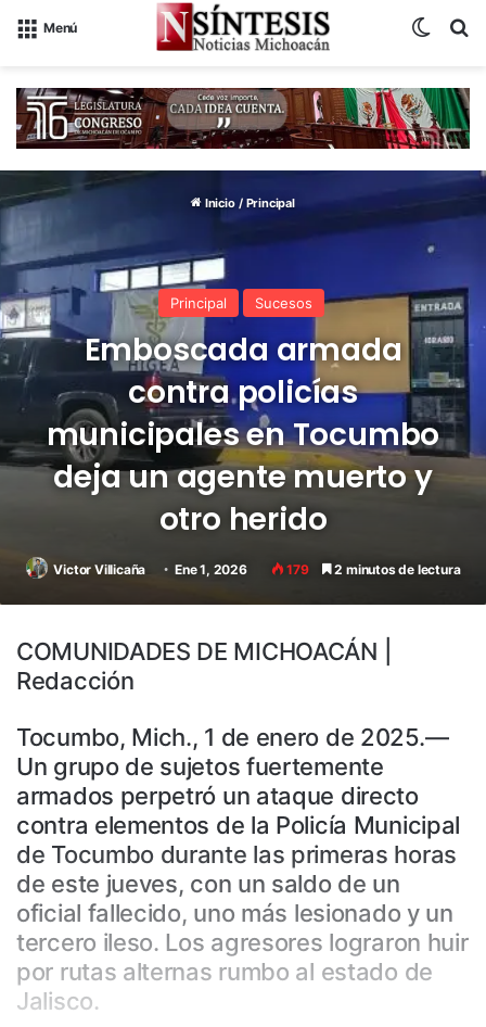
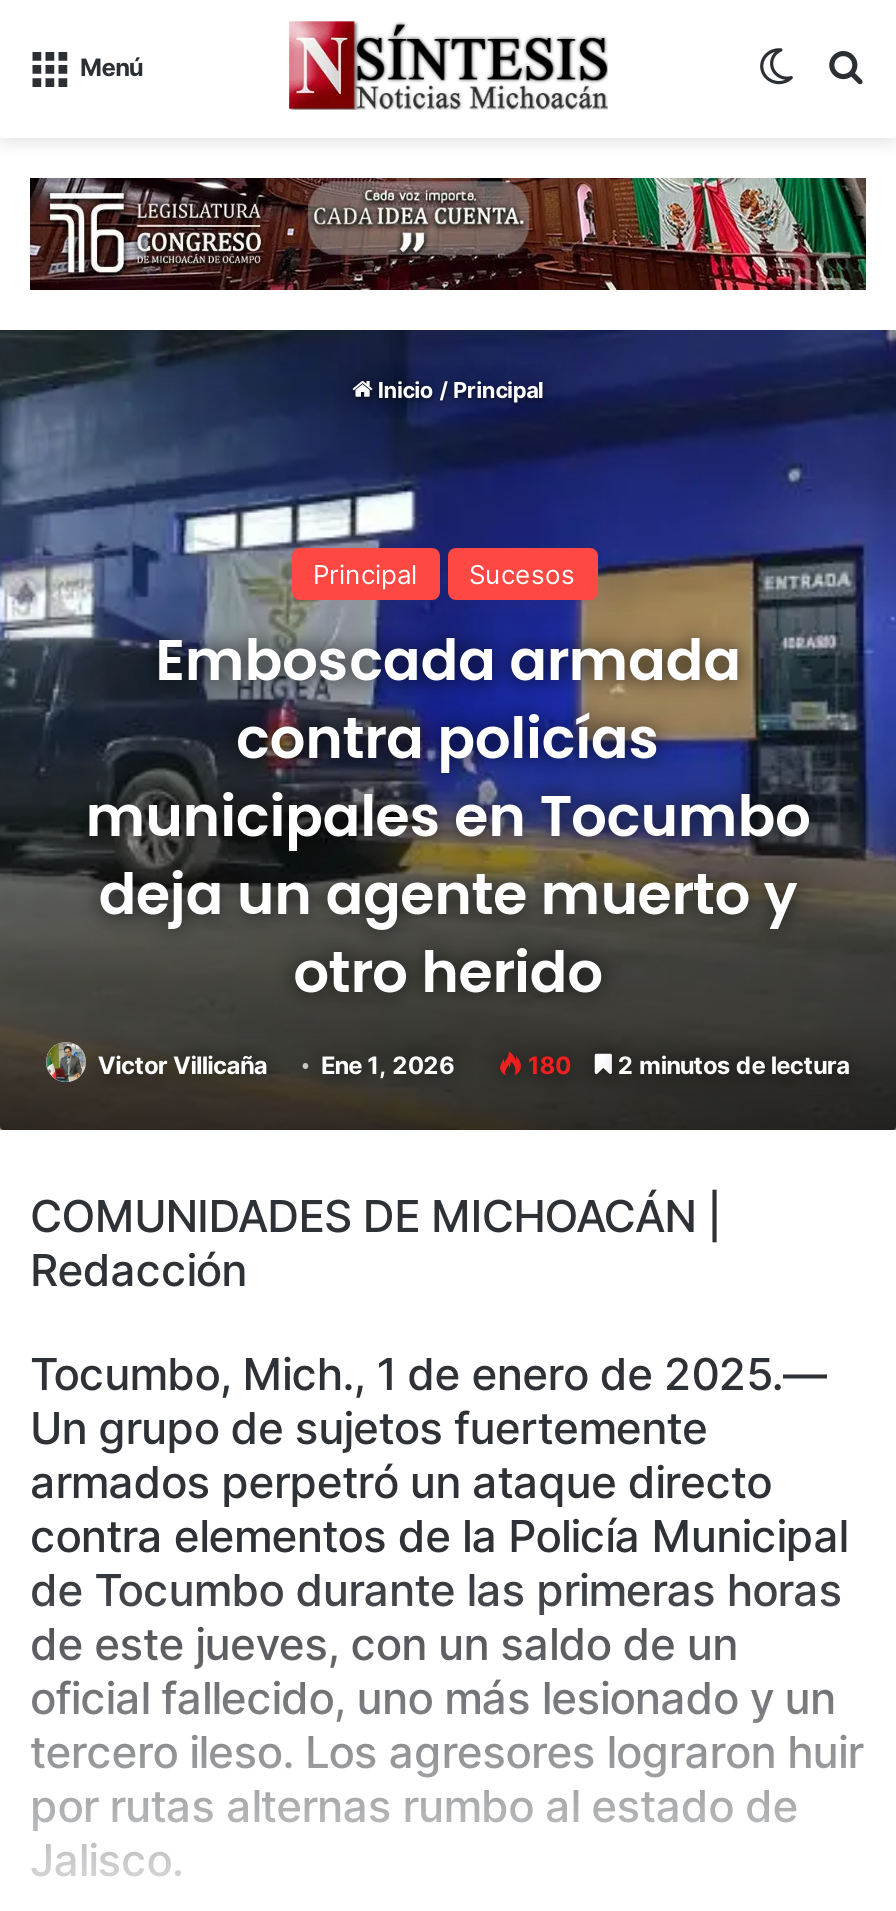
- 179 2 minutos de lectura
+ 180 2 minutos de lectura
